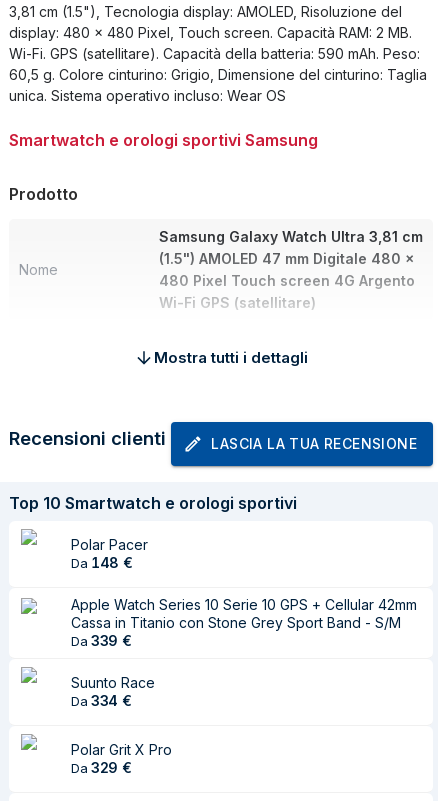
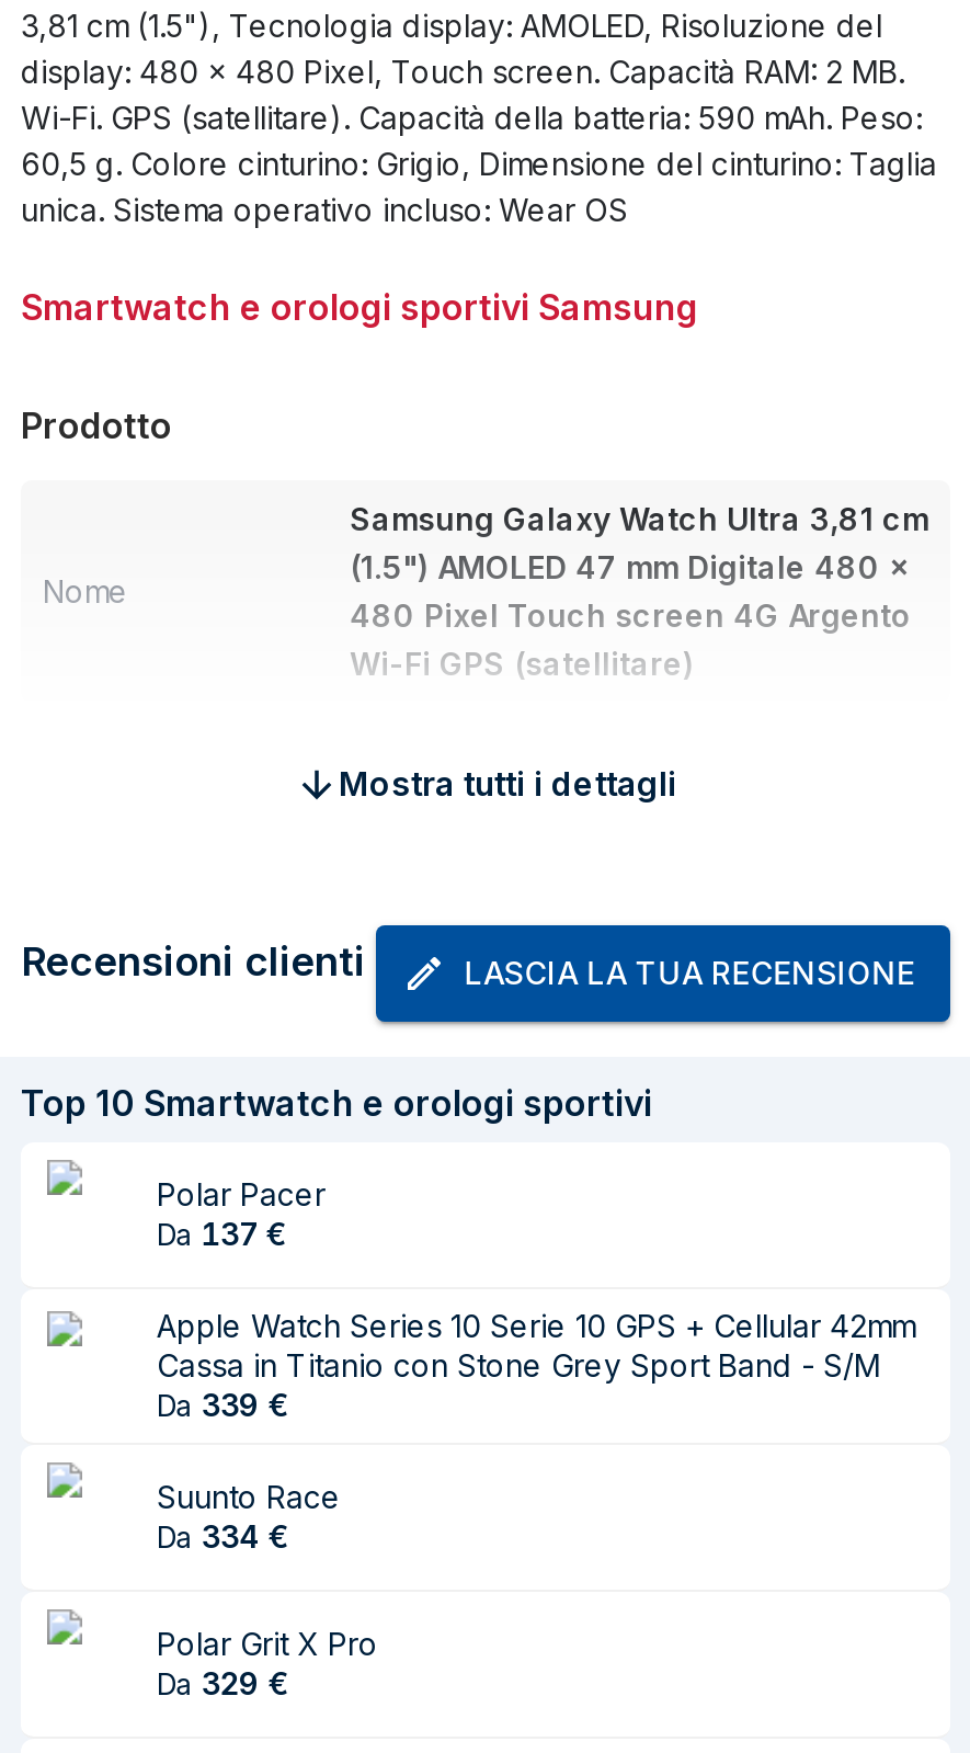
- Da 148 €
+ Da 137 €
